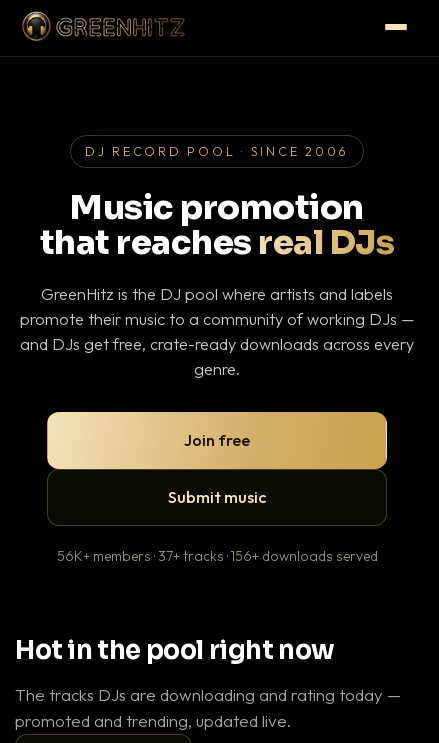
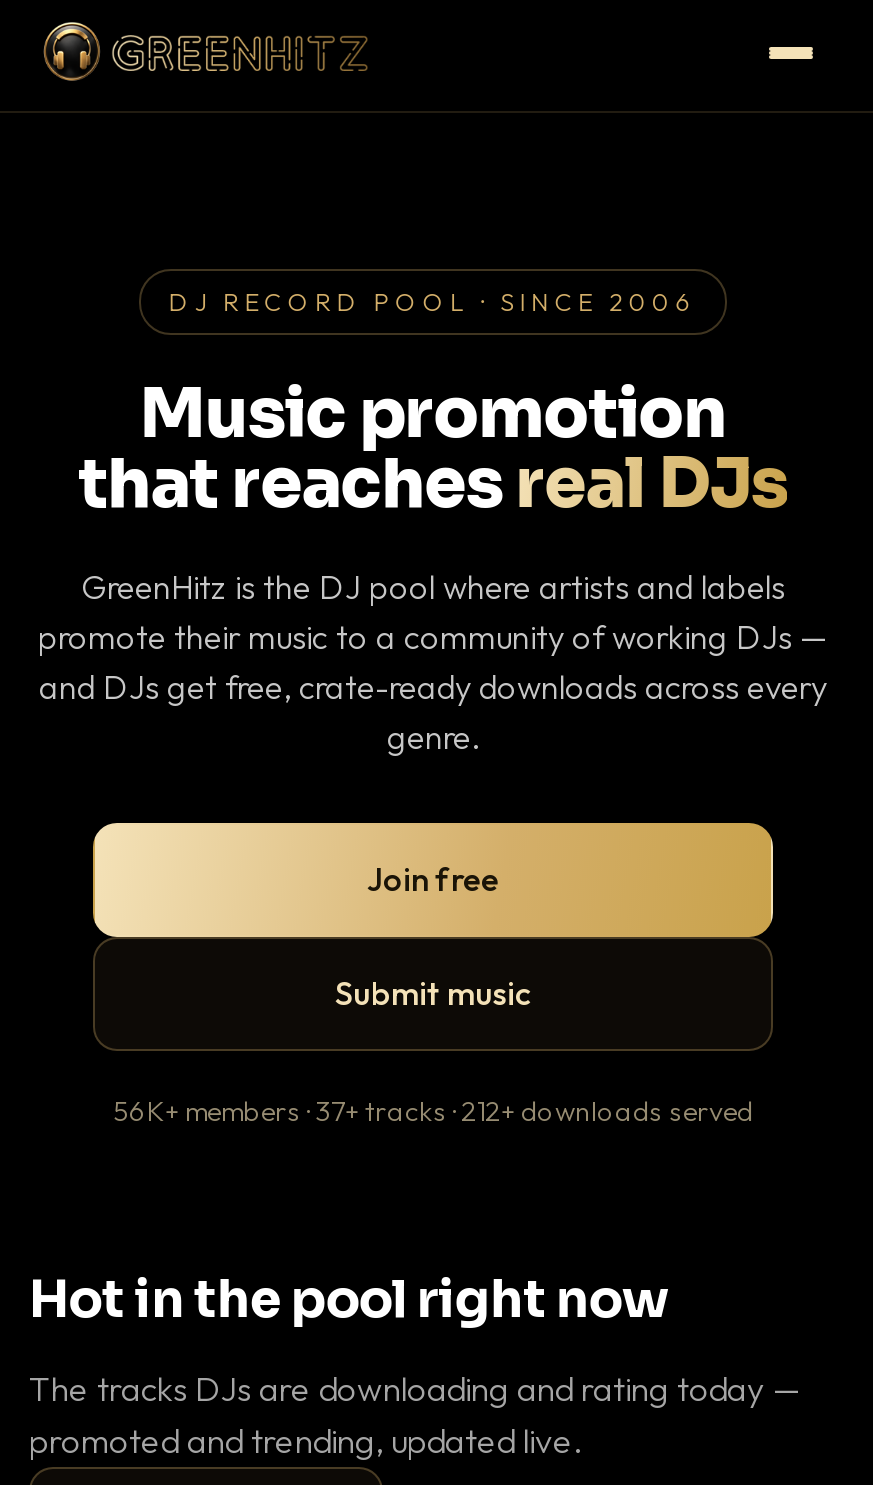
- 56K+ members · 37+ tracks · 156+ downloads served
+ 56K+ members · 37+ tracks · 212+ downloads served
